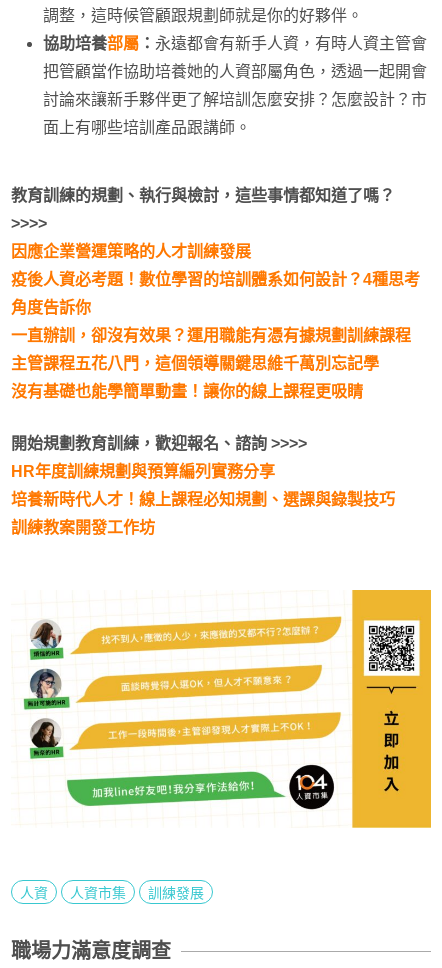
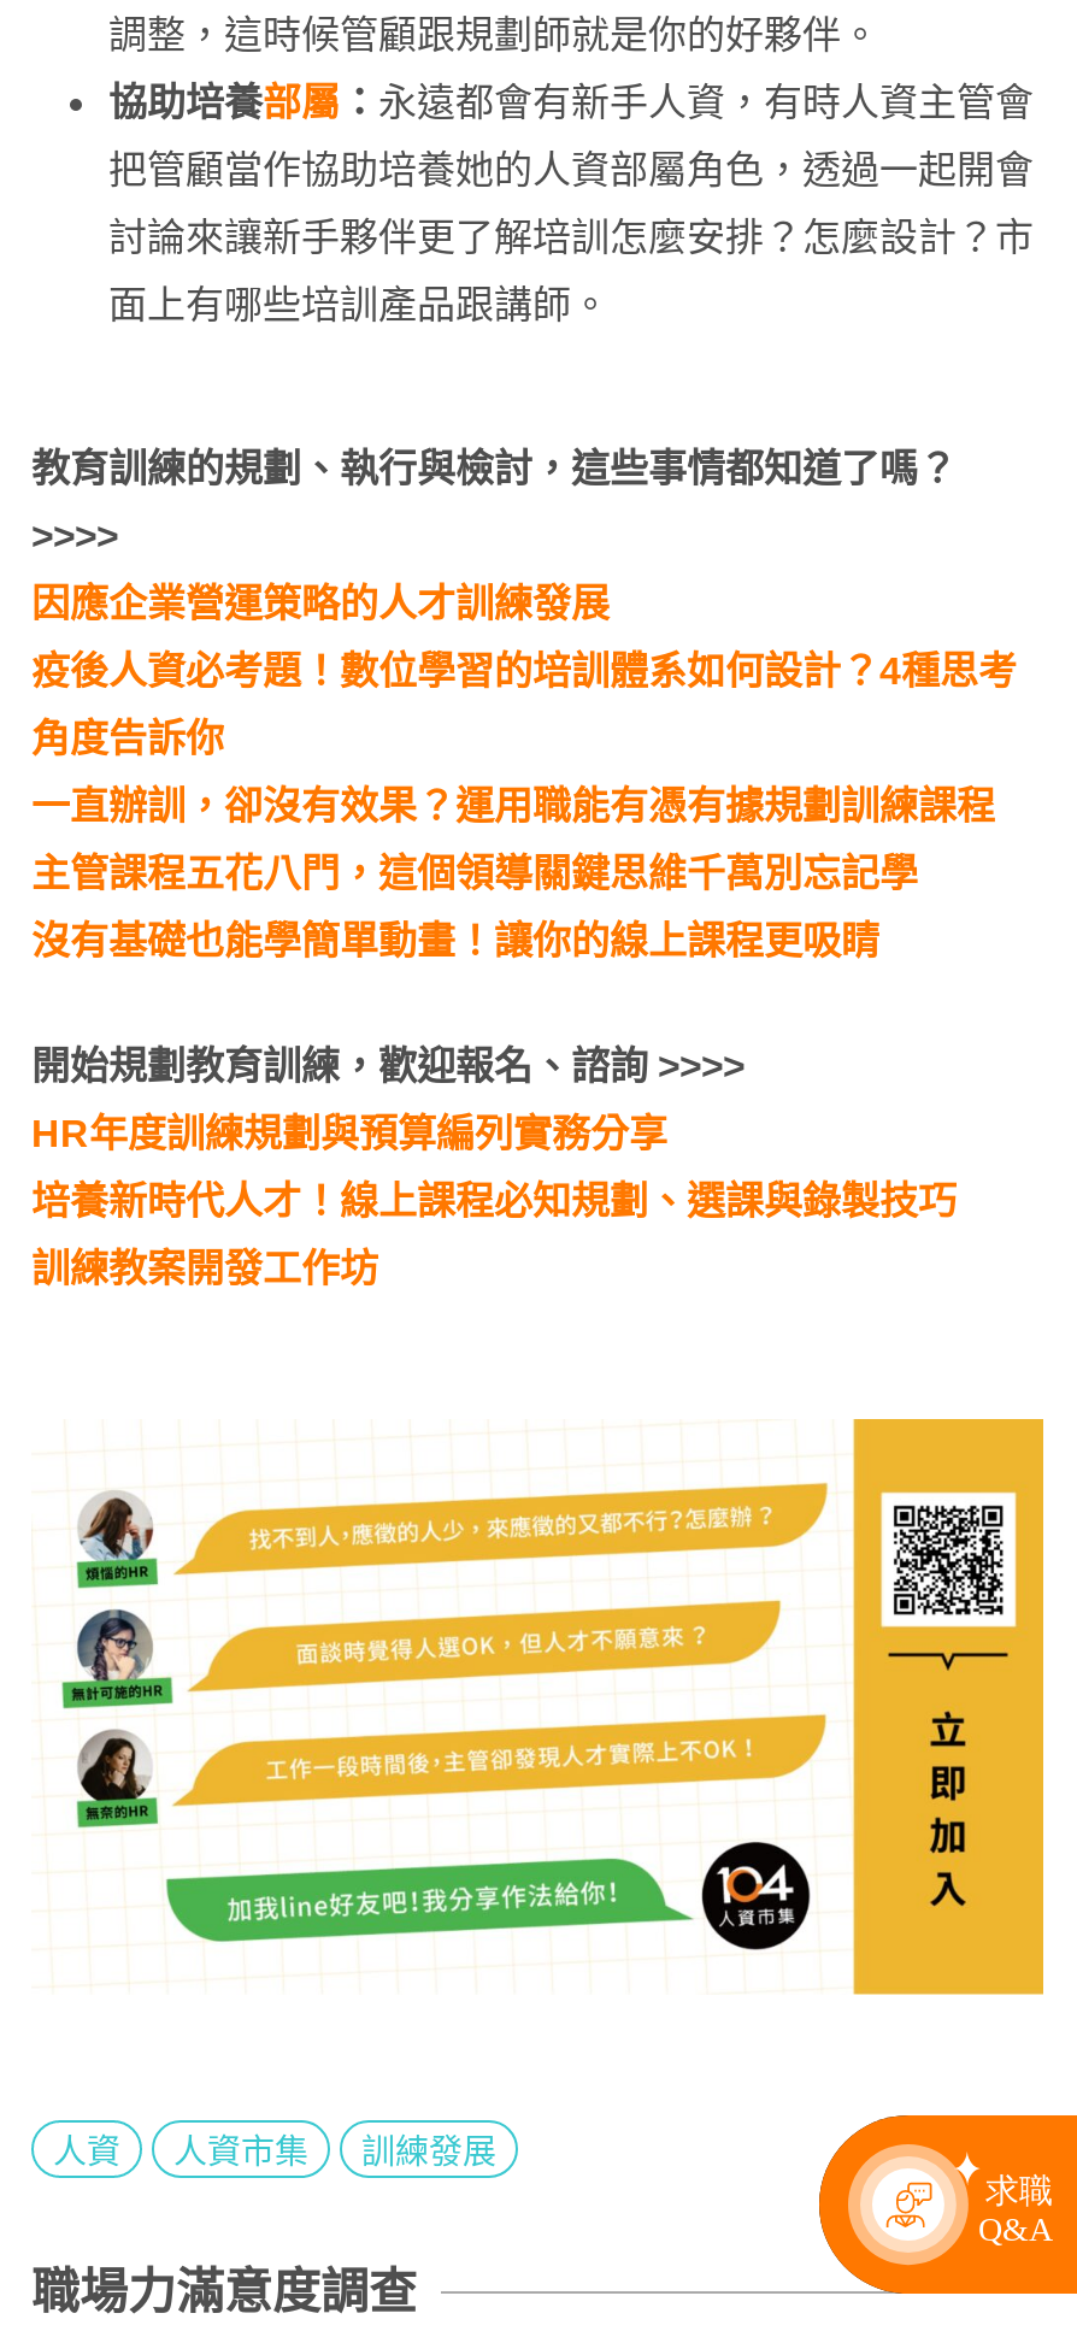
+ [image]
